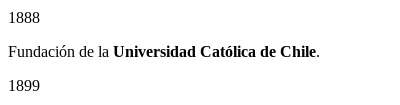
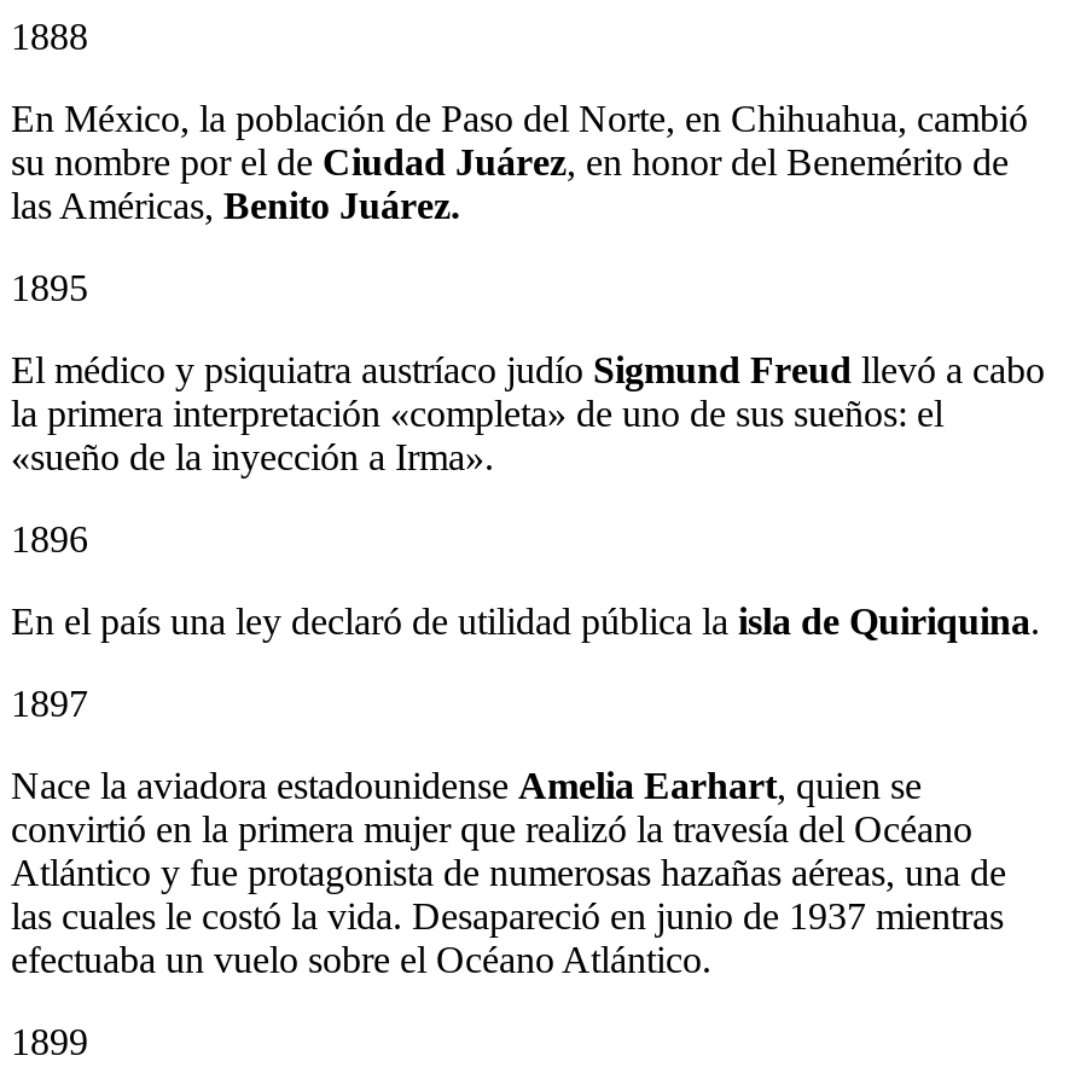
- Fundación de la Universidad Católica de Chile.
+ En México, la población de Paso del Norte, en Chihuahua, cambió
+ su nombre por el de Ciudad Juárez, en honor del Benemérito de
+ las Américas, Benito Juárez.
+ 1895
+ El médico y psiquiatra austríaco judío Sigmund Freud llevó a cabo
+ la primera interpretación «completa» de uno de sus sueños: el
+ «sueño de la inyección a Irma».
+ 1896
+ En el país una ley declaró de utilidad pública la isla de Quiriquina.
+ 1897
+ Nace la aviadora estadounidense Amelia Earhart, quien se
+ convirtió en la primera mujer que realizó la travesía del Océano
+ Atlántico y fue protagonista de numerosas hazañas aéreas, una de
+ las cuales le costó la vida. Desapareció en junio de 1937 mientras
+ efectuaba un vuelo sobre el Océano Atlántico.
